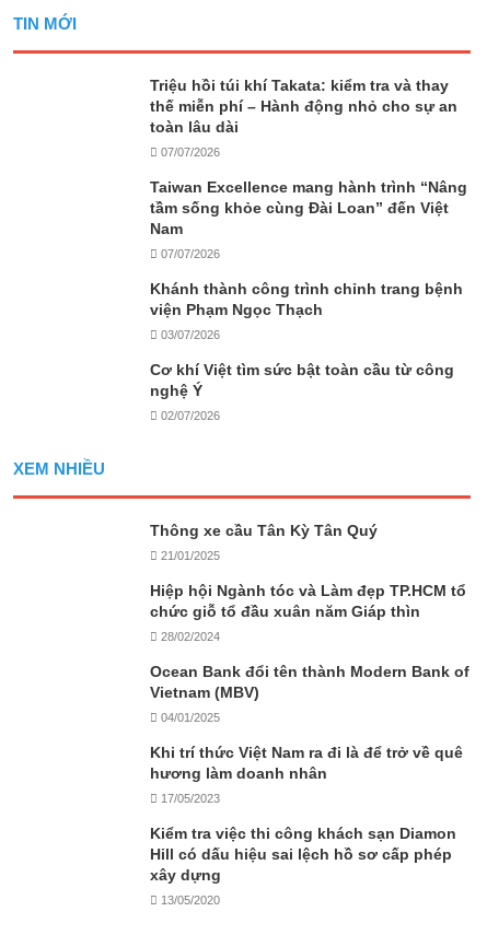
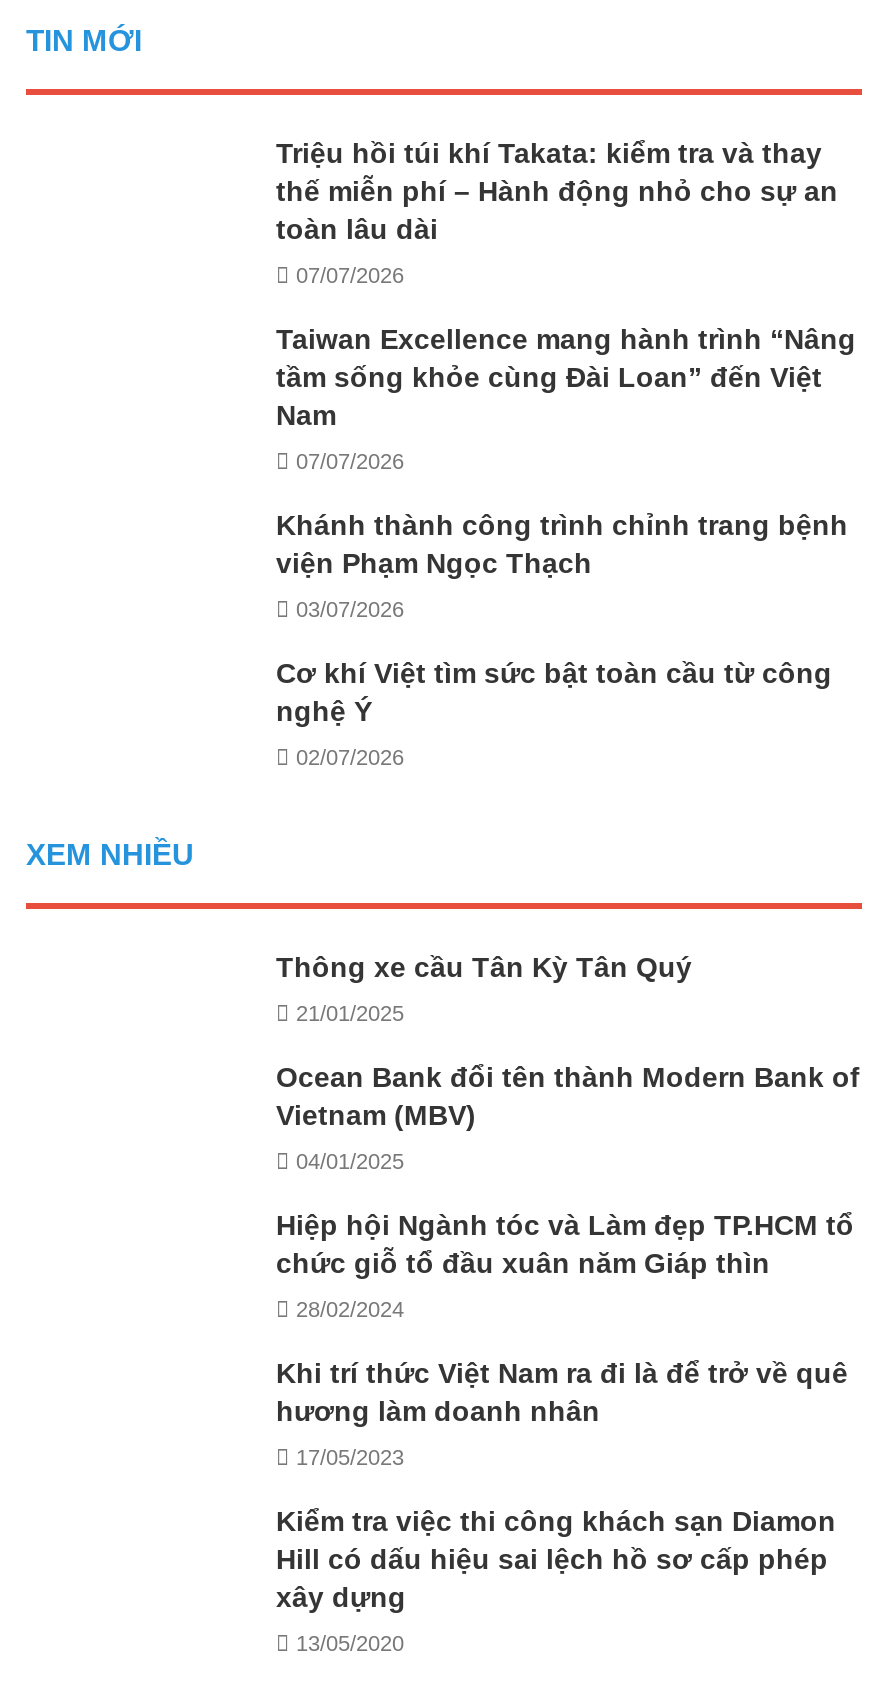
moved down: Hiệp hội Ngành tóc và Làm đẹp TP.HCM tổ | chức giỗ tổ đầu xuân năm Giáp thìn | 28/02/2024

moved up: Ocean Bank đổi tên thành Modern Bank of | Vietnam (MBV) | 04/01/2025
